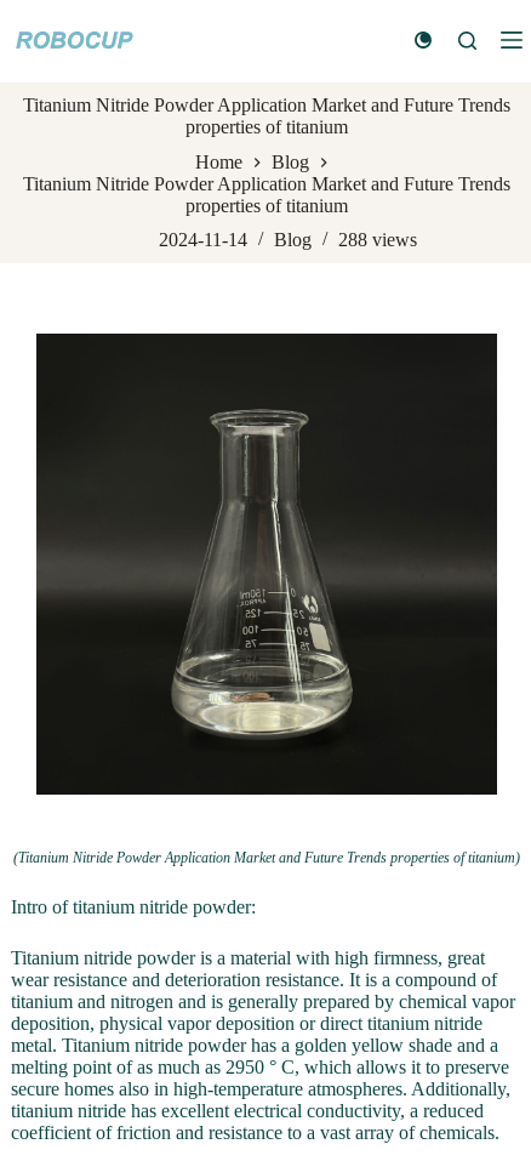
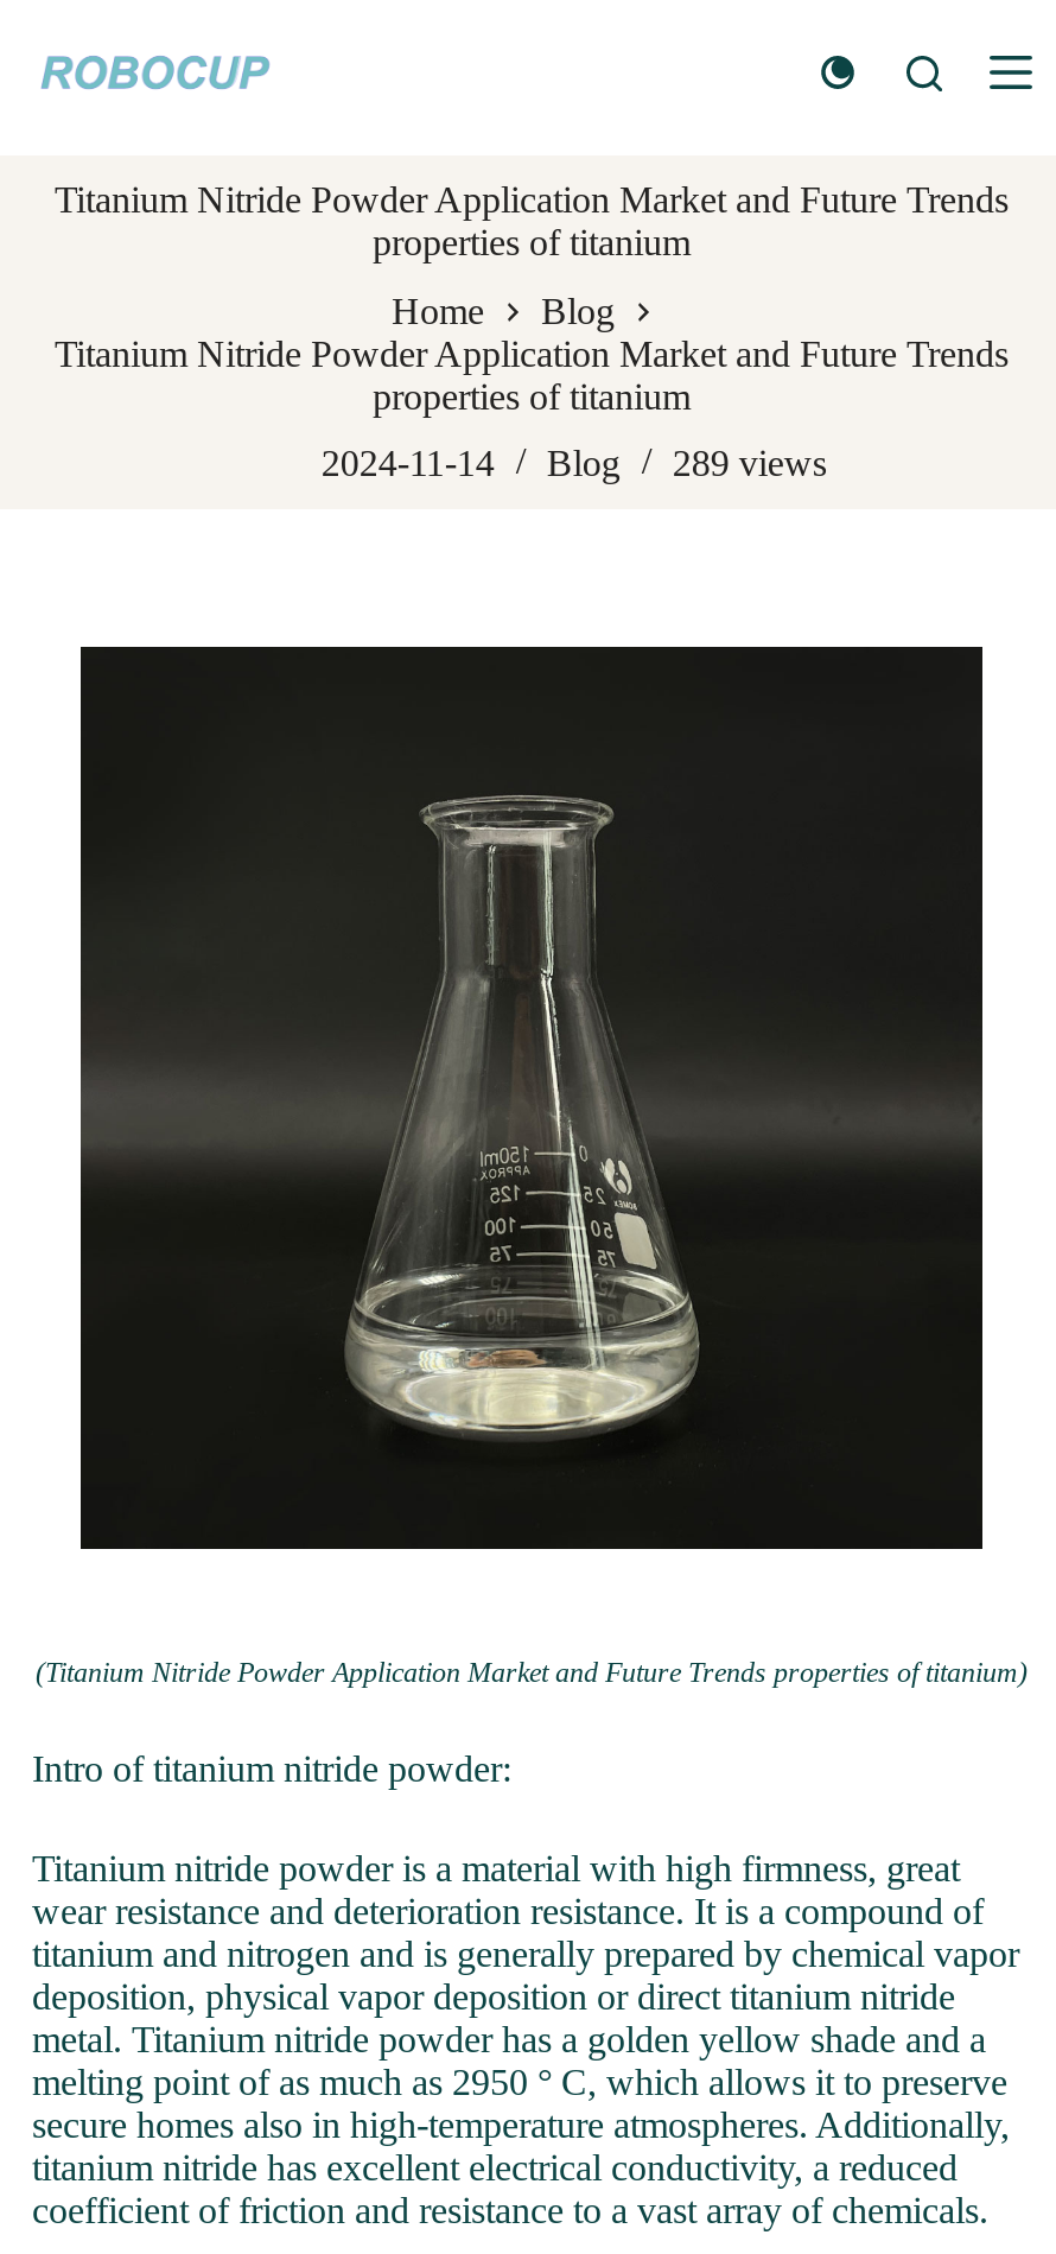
- 2024-11-14 Blog 288 views
+ 2024-11-14 Blog 289 views
